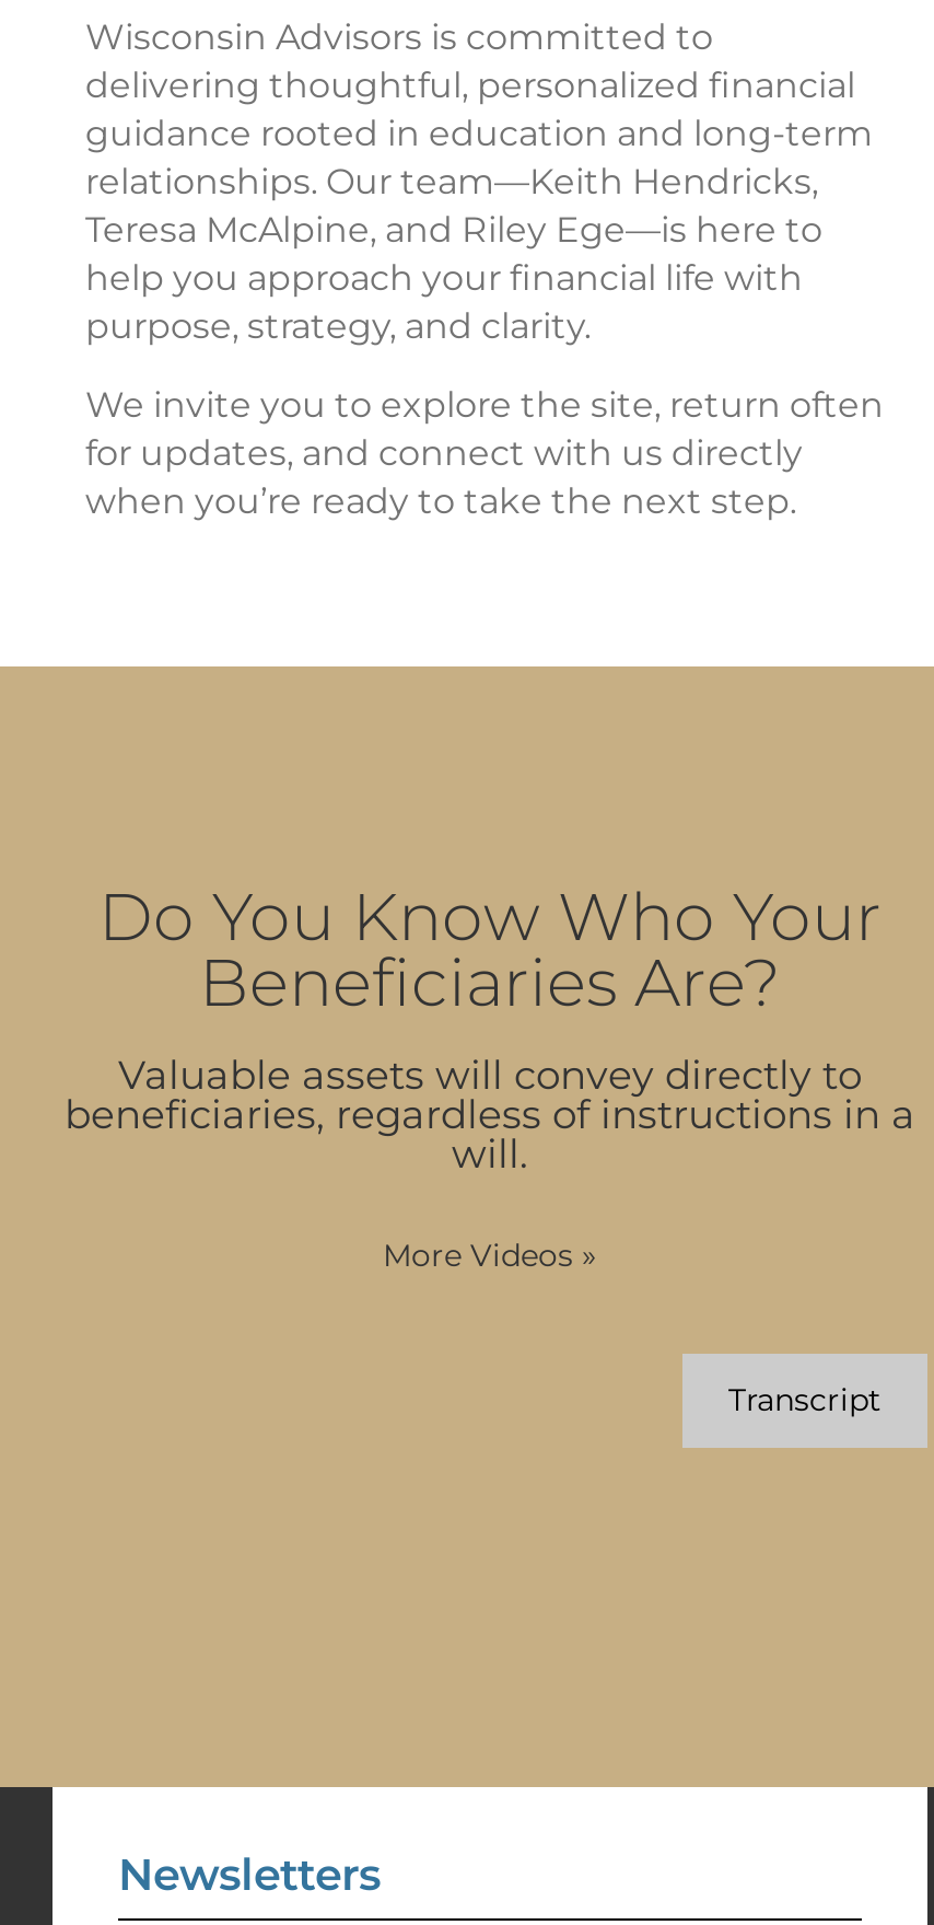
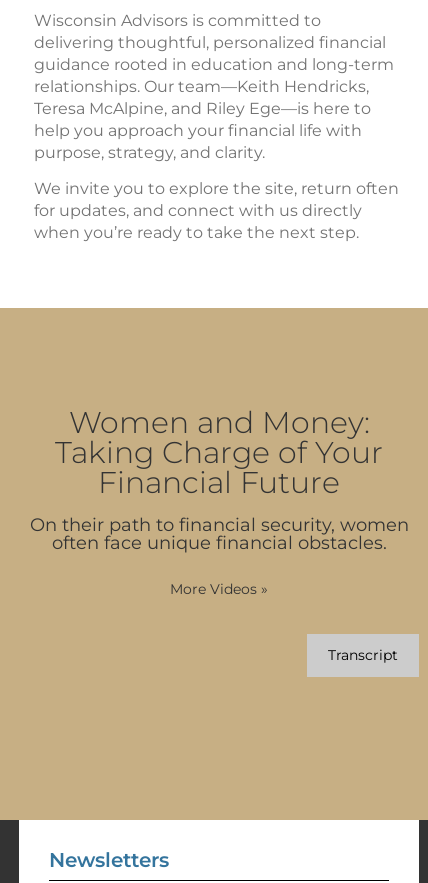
- Do You Know Who Your
- Beneficiaries Are?
- Valuable assets will convey directly to
- beneficiaries, regardless of instructions in a
- will.
+ Women and Money:
+ Taking Charge of Your
+ Financial Future
+ On their path to financial security, women
+ often face unique financial obstacles.
